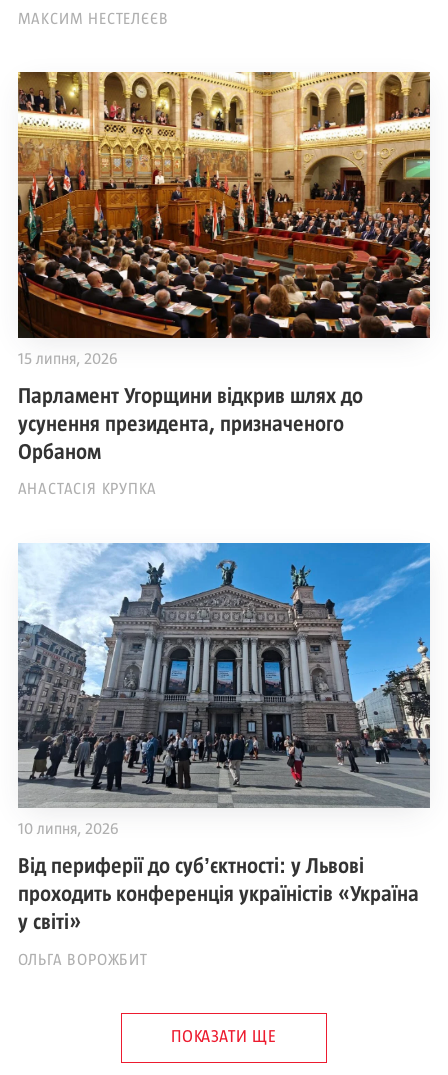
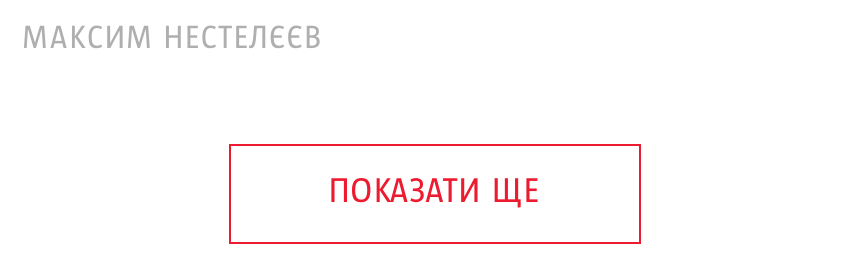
- [image]
- 15 липня, 2026
- Парламент Угорщини відкрив шлях до
- усунення президента, призначеного
- Орбаном
- АНАСТАСІЯ КРУПКА

- [image]
- 10 липня, 2026
- Від периферії до субʼєктності: у Львові
- проходить конференція україністів «Україна
- у світі»
- ОЛЬГА ВОРОЖБИТ
